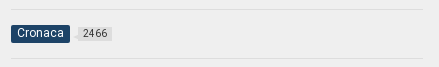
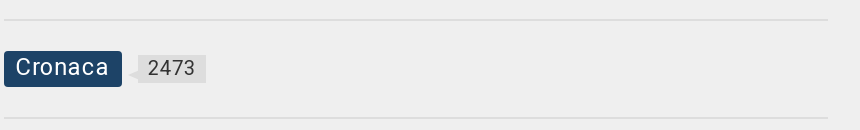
- Cronaca 2466
+ Cronaca 2473
